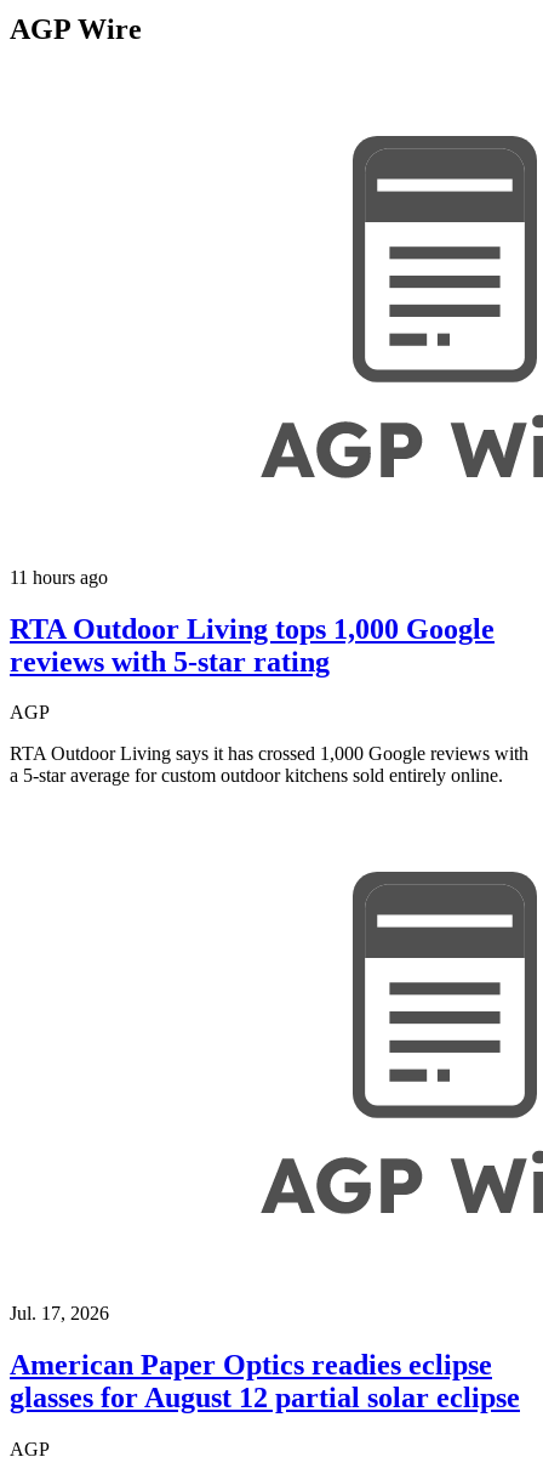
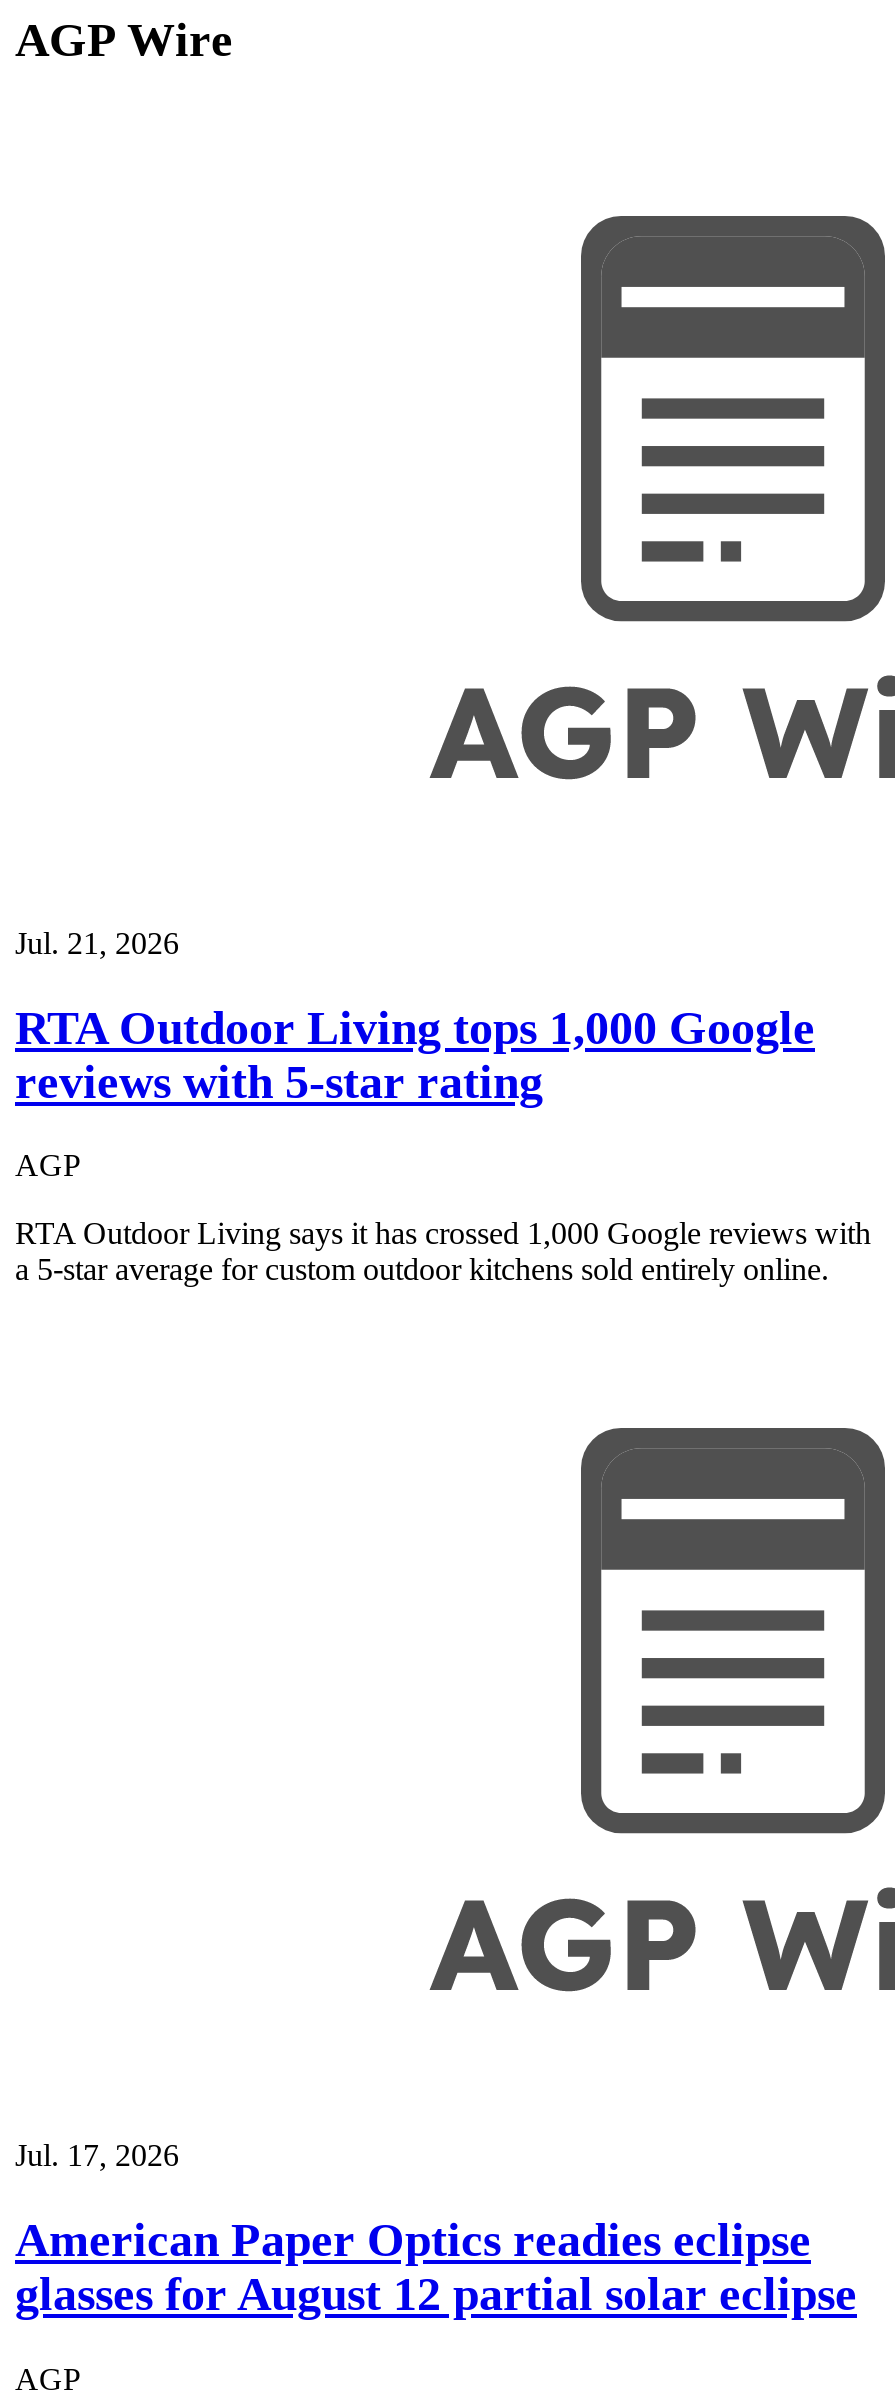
- 11 hours ago
+ Jul. 21, 2026
